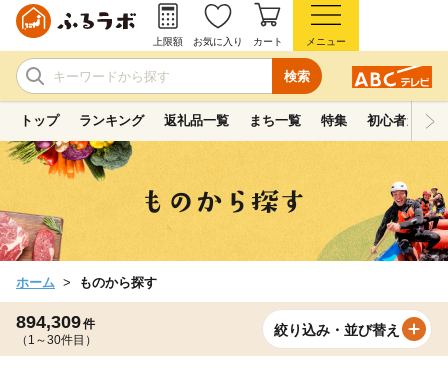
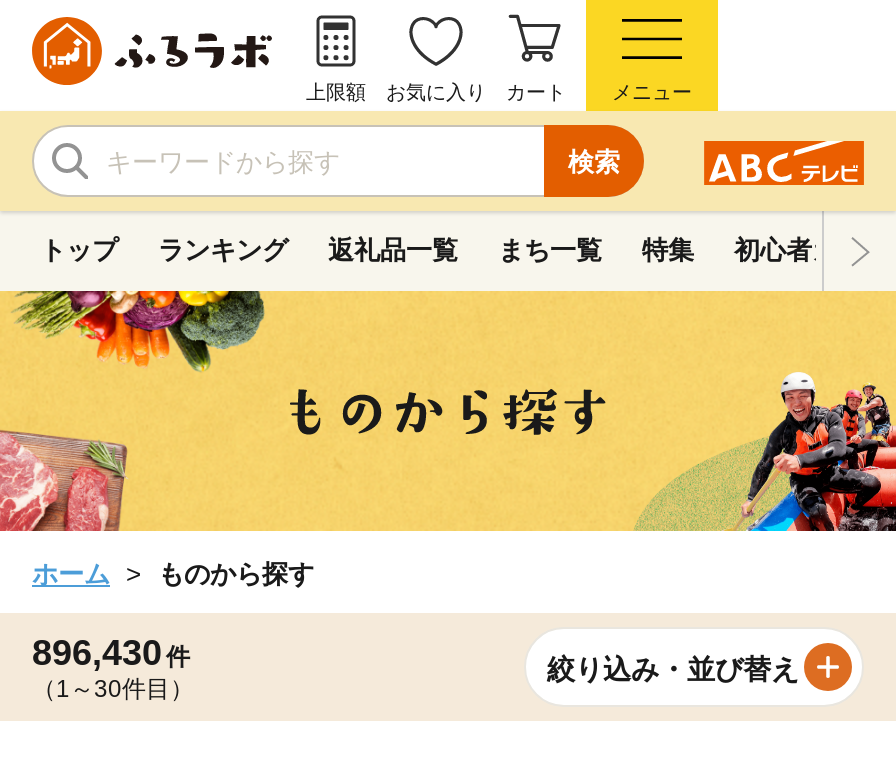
- 894,309 件
+ 896,430 件
